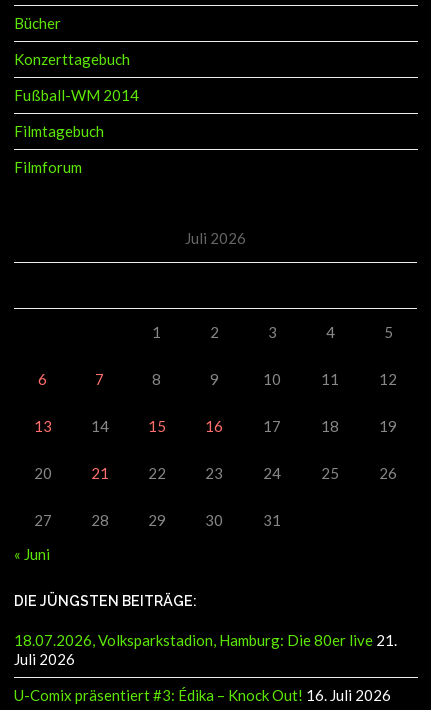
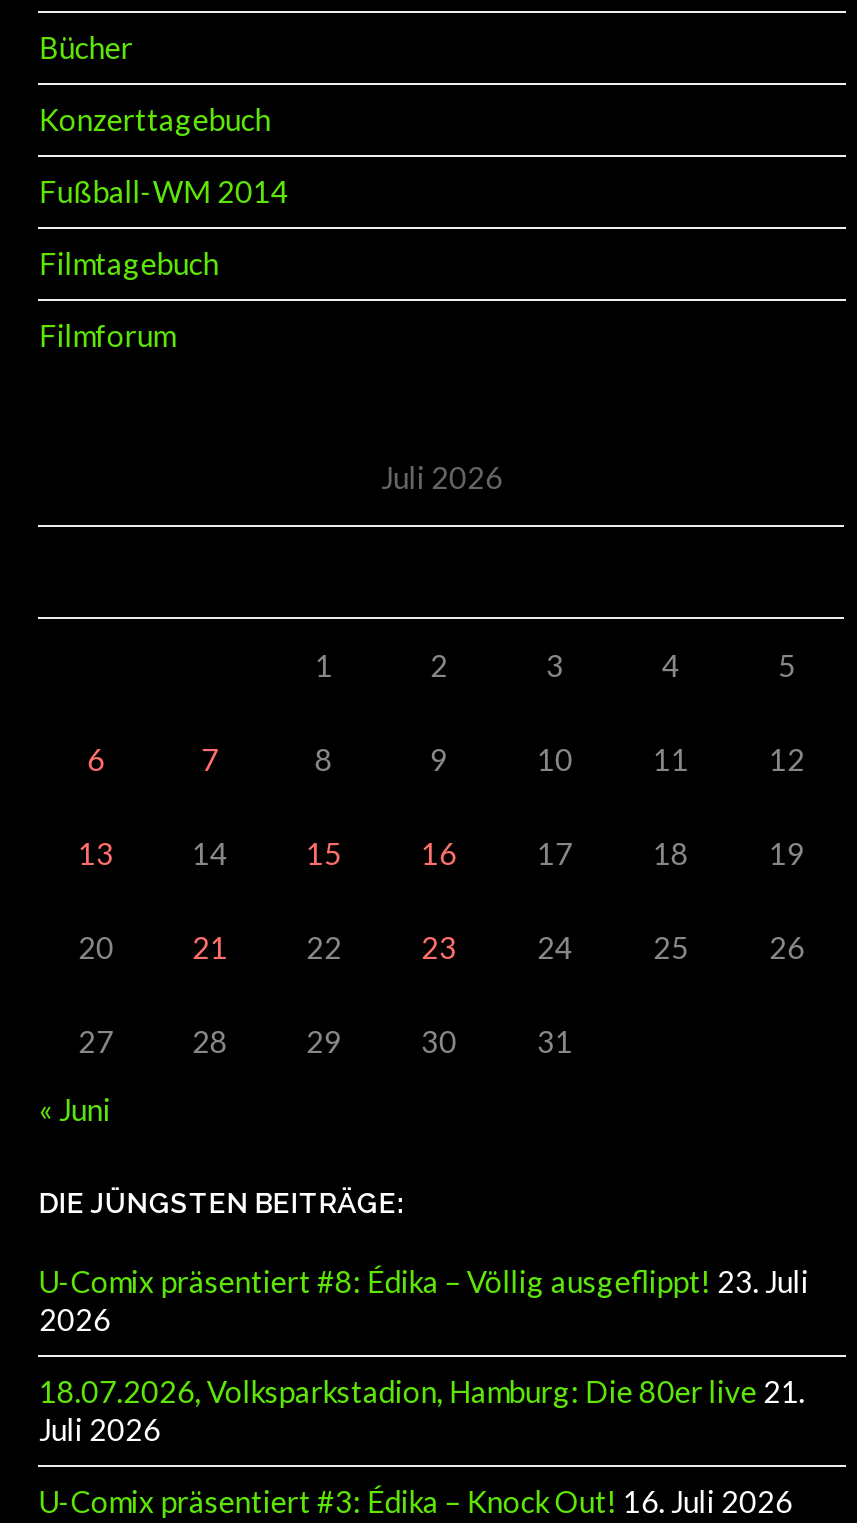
+ U-Comix präsentiert #8: Édika – Völlig ausgeflippt! 23. Juli
+ 2026
